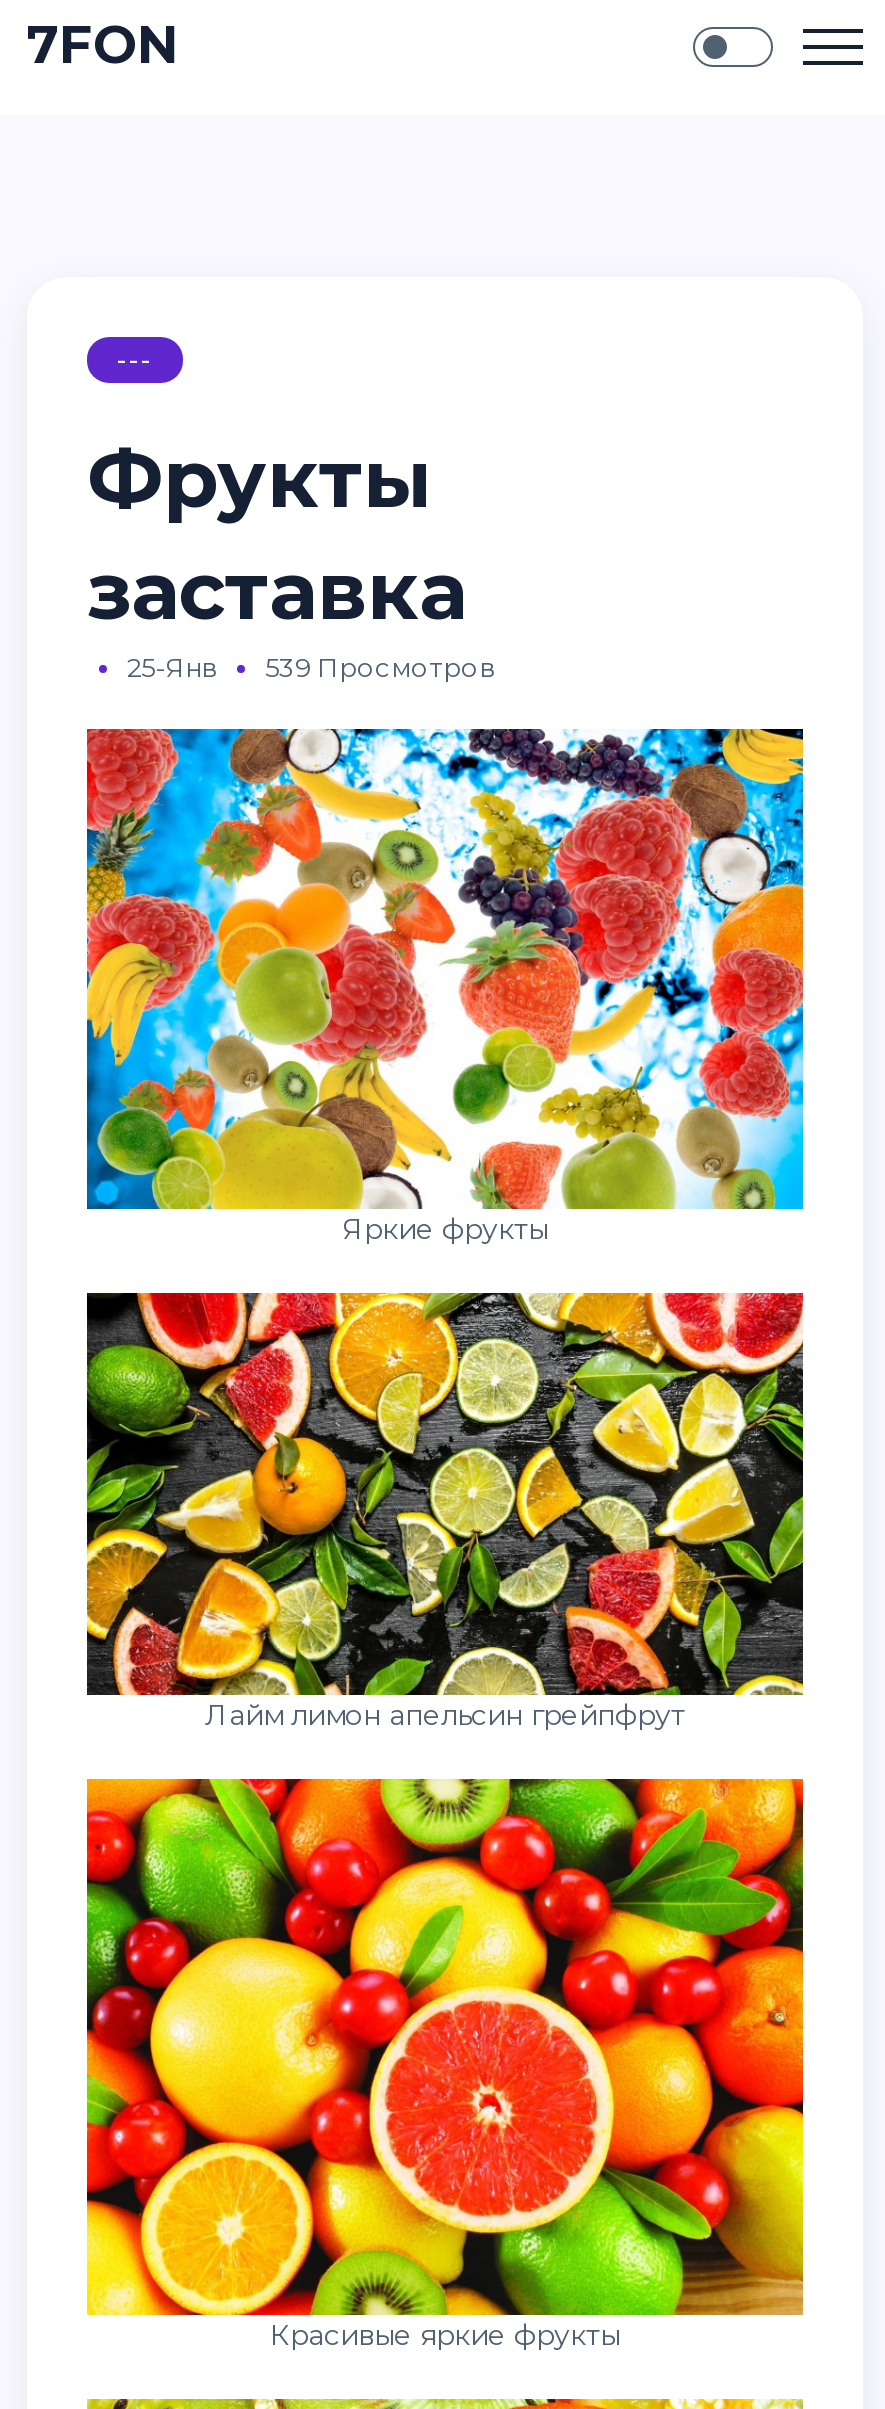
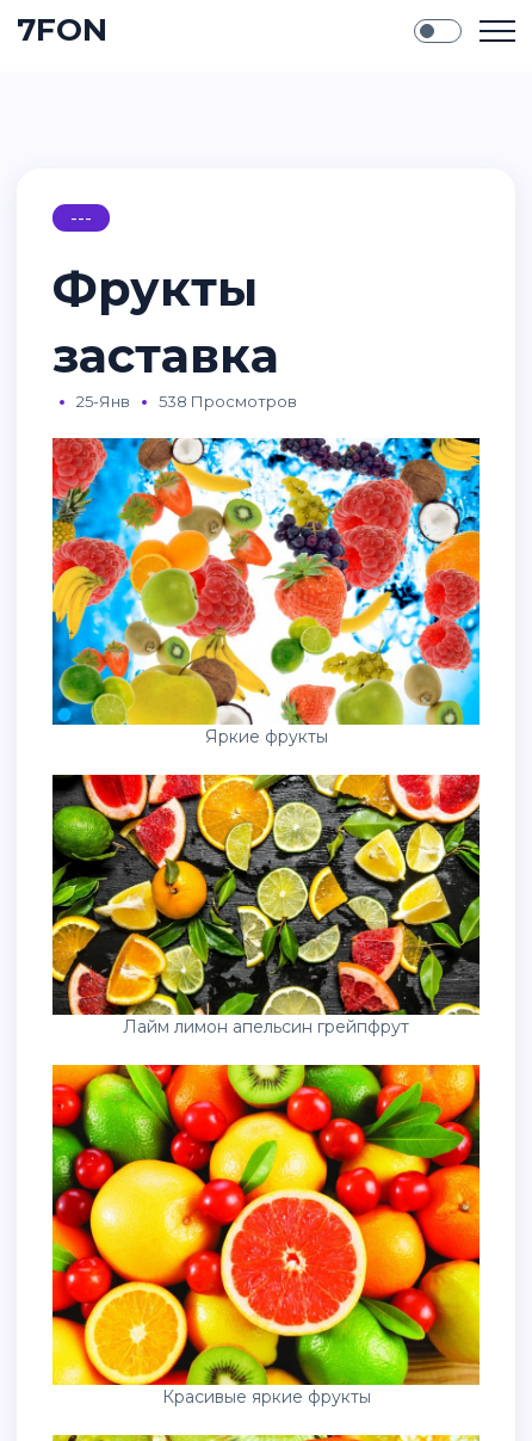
- 25-Янв 539 Просмотров
+ 25-Янв 538 Просмотров
